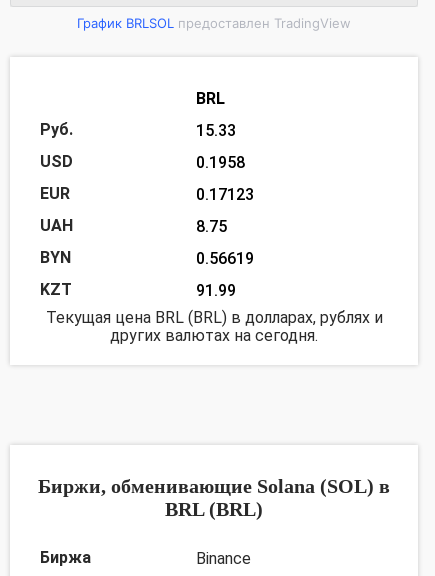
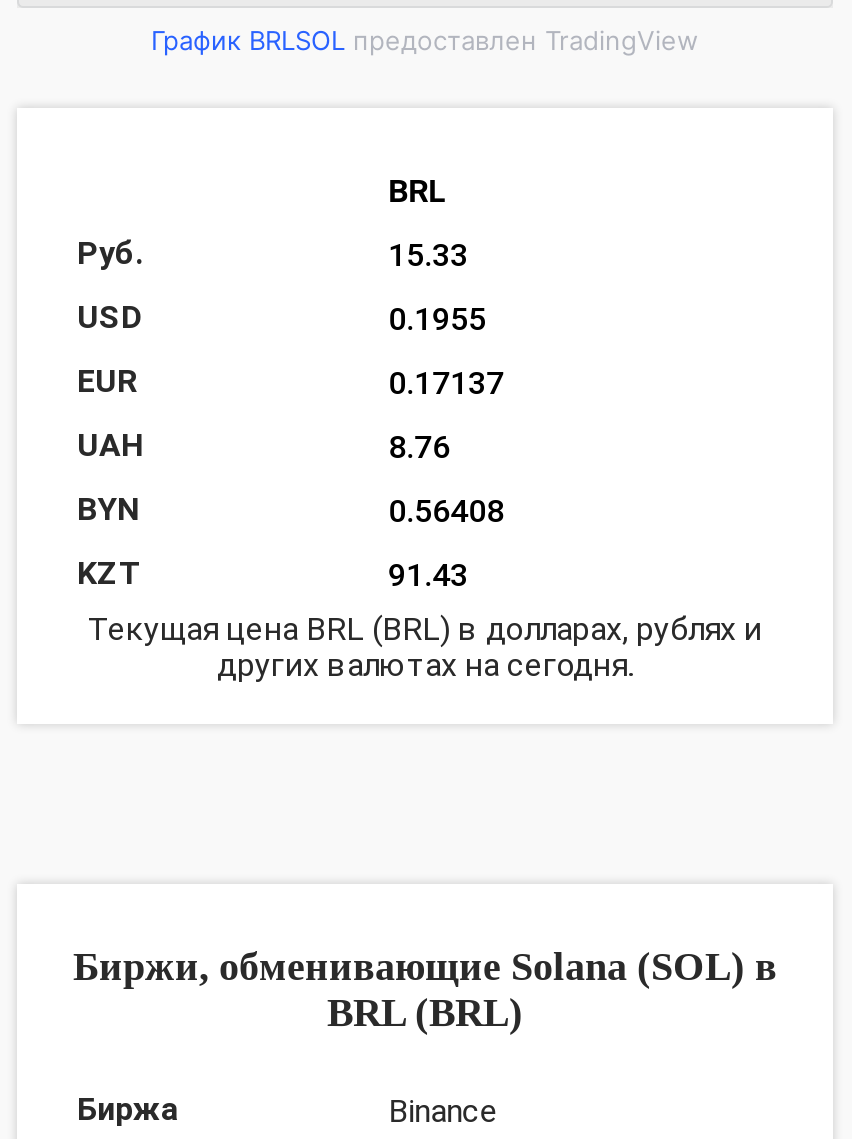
- 0.1958
+ 0.1955

- 0.17123
+ 0.17137

- 8.75
+ 8.76

- 0.56619
+ 0.56408

- 91.99
+ 91.43
